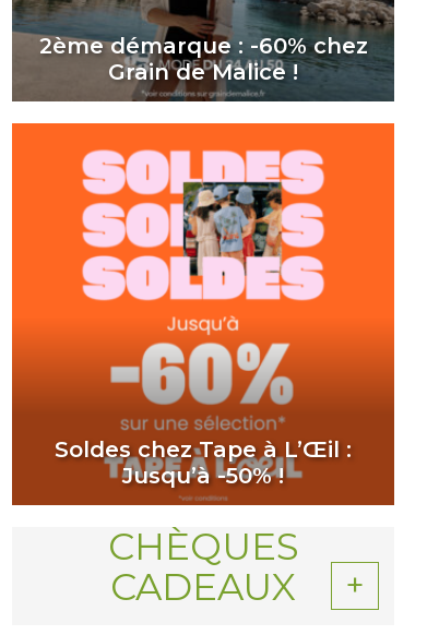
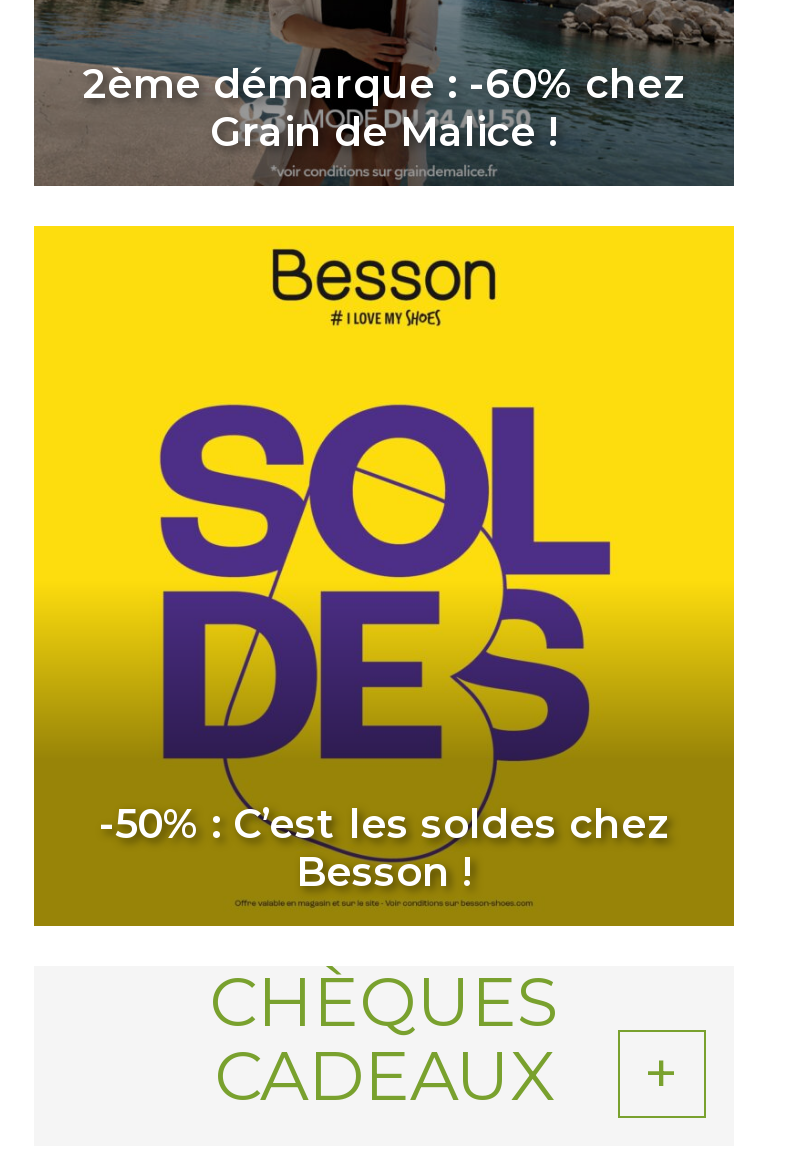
- [image]
- Soldes chez Tape à L’Œil :
- Jusqu’à -50% !
+ [image]
+ -50% : C’est les soldes chez
+ Besson !
